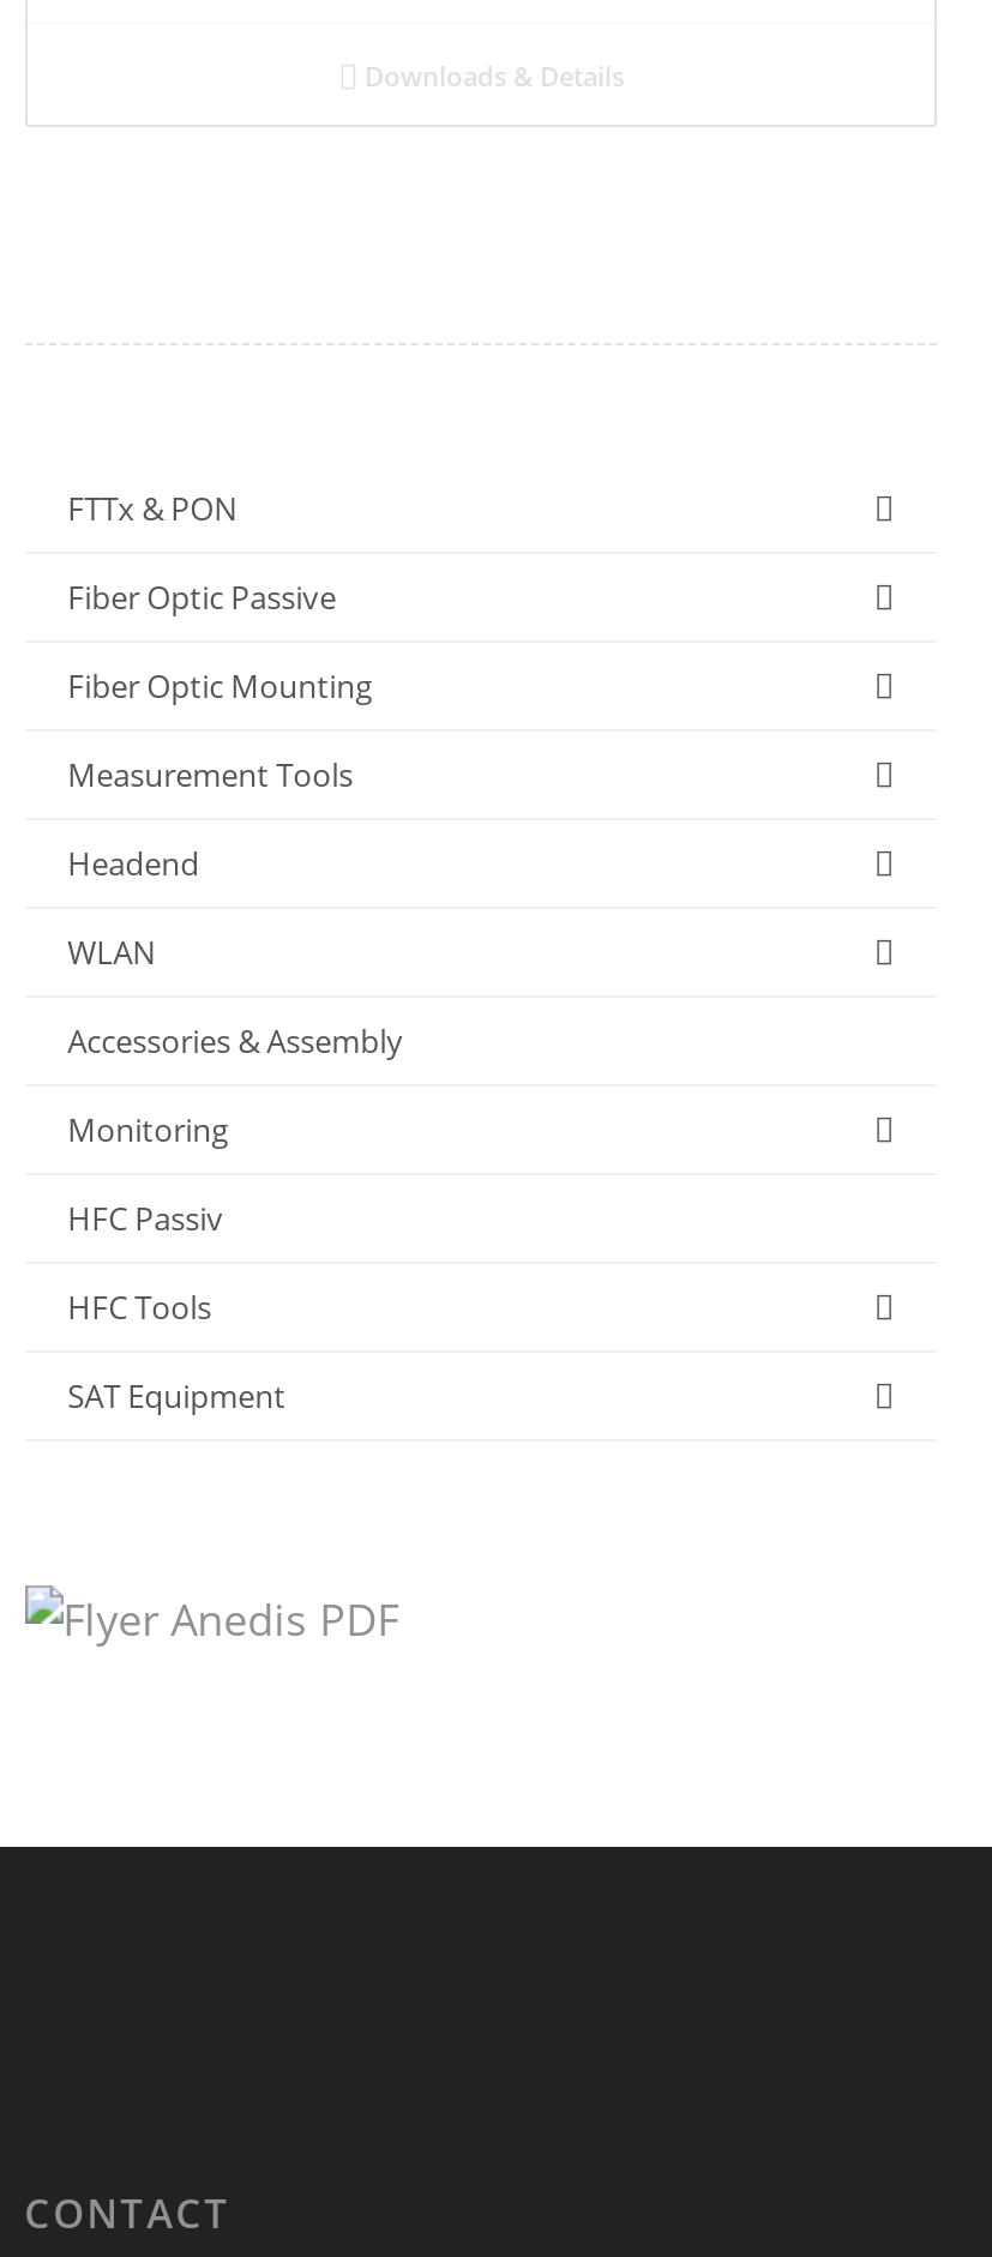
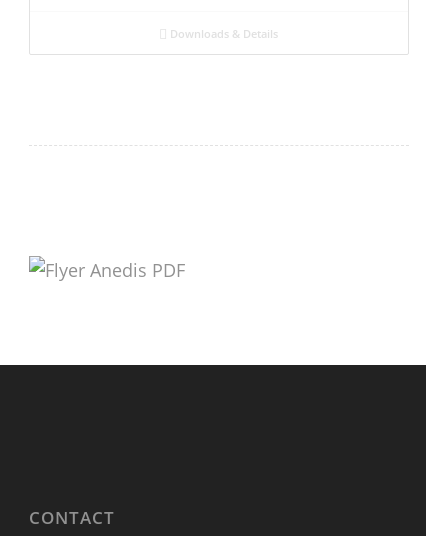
- FTTx & PON
- Fiber Optic Passive
- Fiber Optic Mounting
- Measurement Tools
- Headend
- WLAN
- Accessories & Assembly
- Monitoring
- HFC Passiv
- HFC Tools
- SAT Equipment
